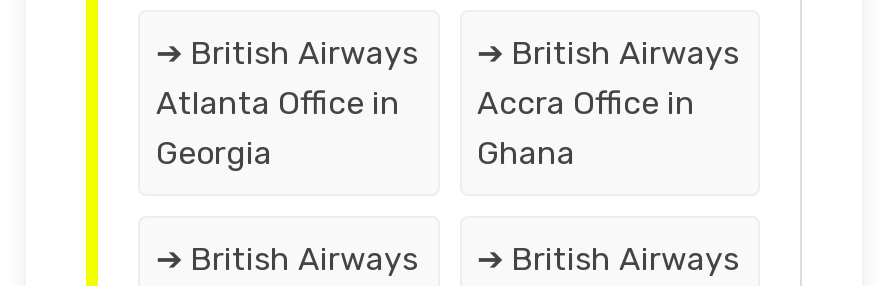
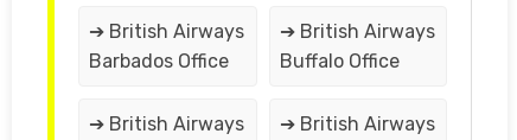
- Atlanta Office in
- Georgia
+ Barbados Office

- Accra Office in
- Ghana
+ Buffalo Office
